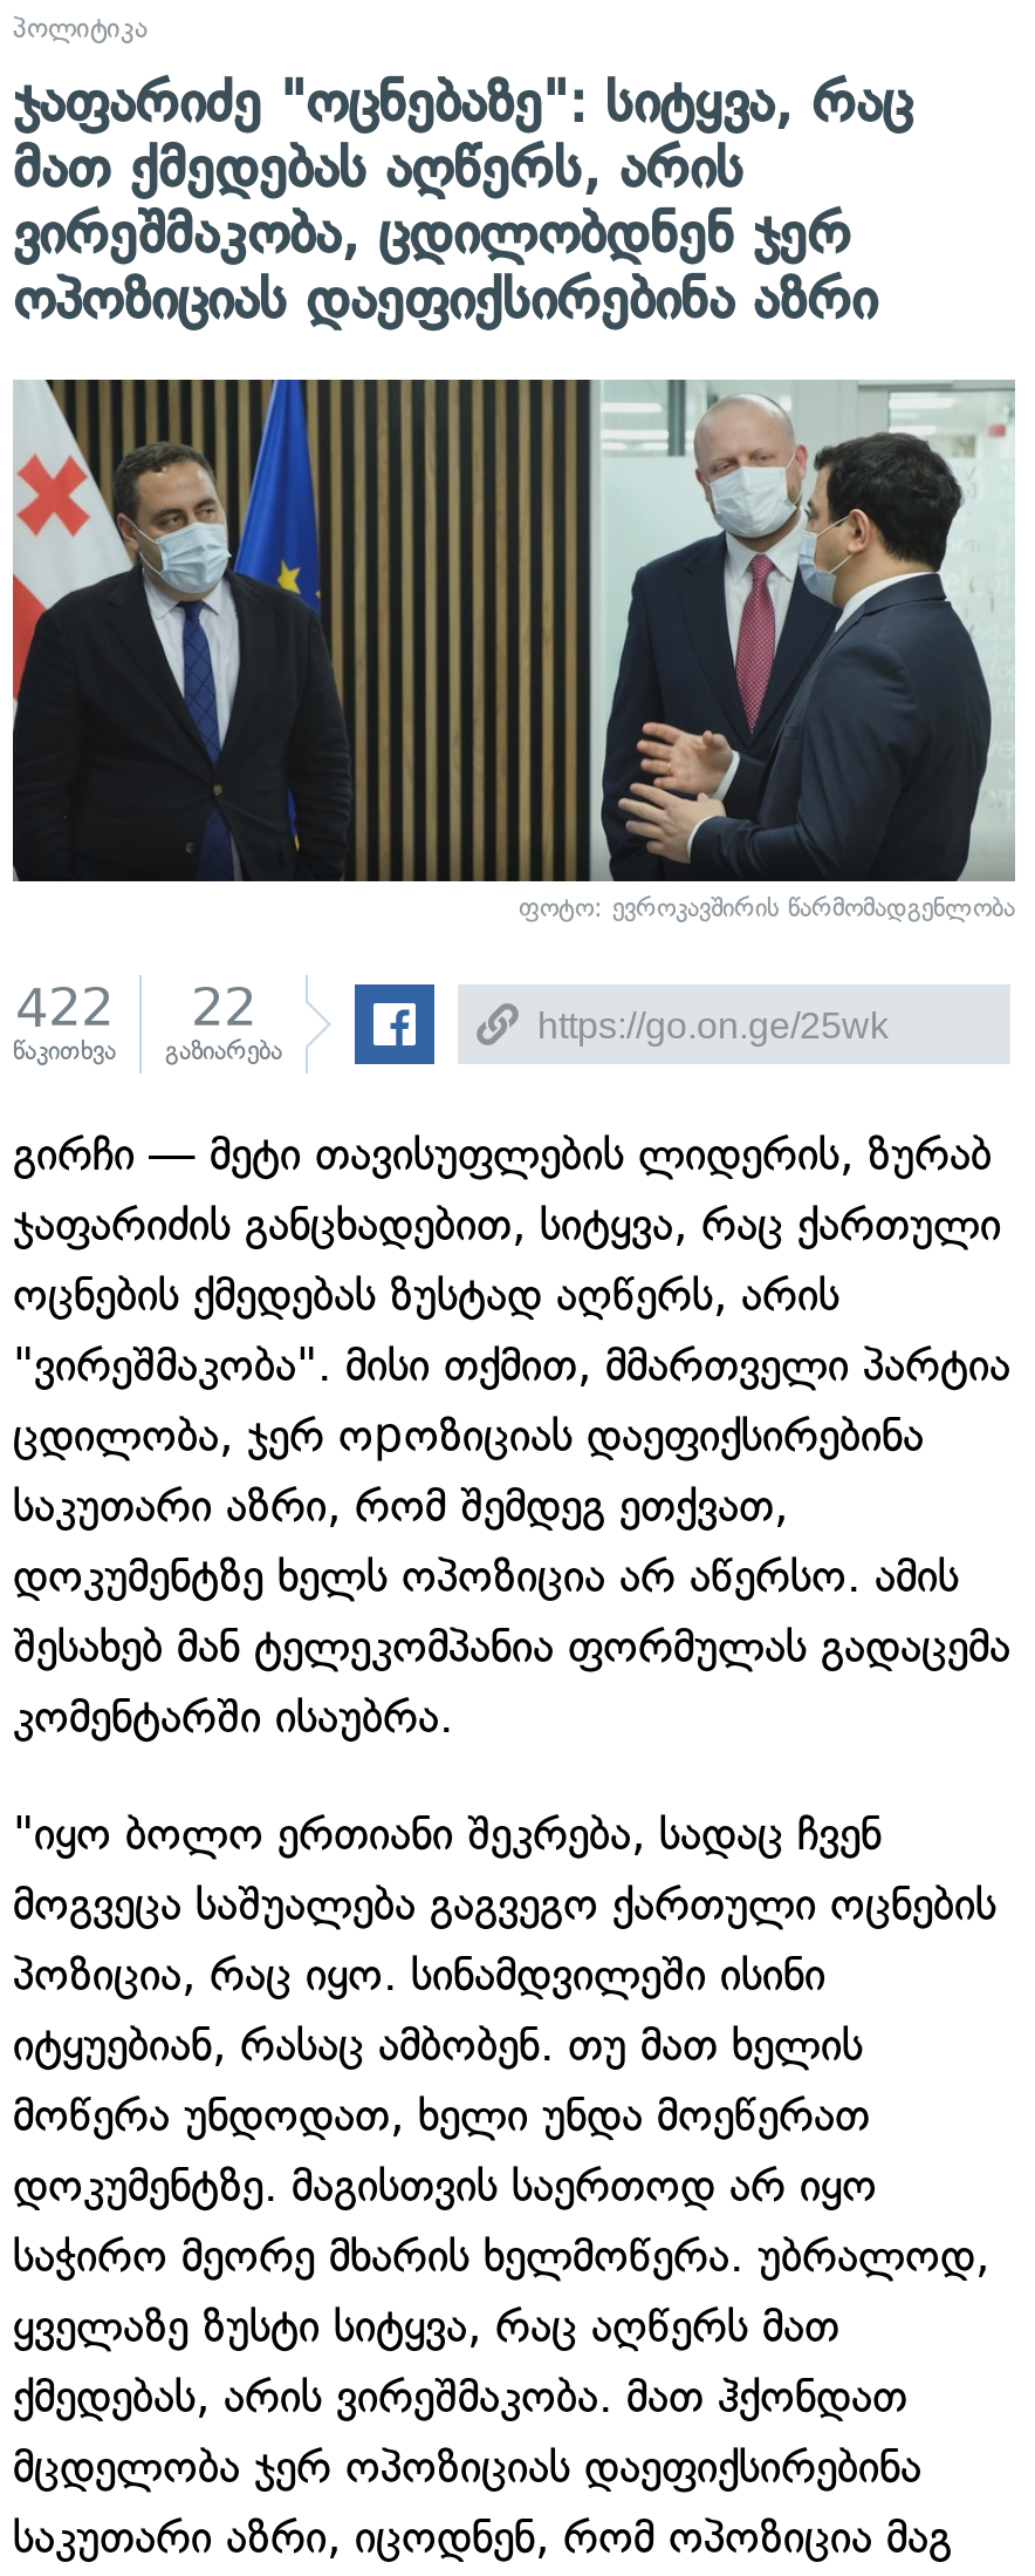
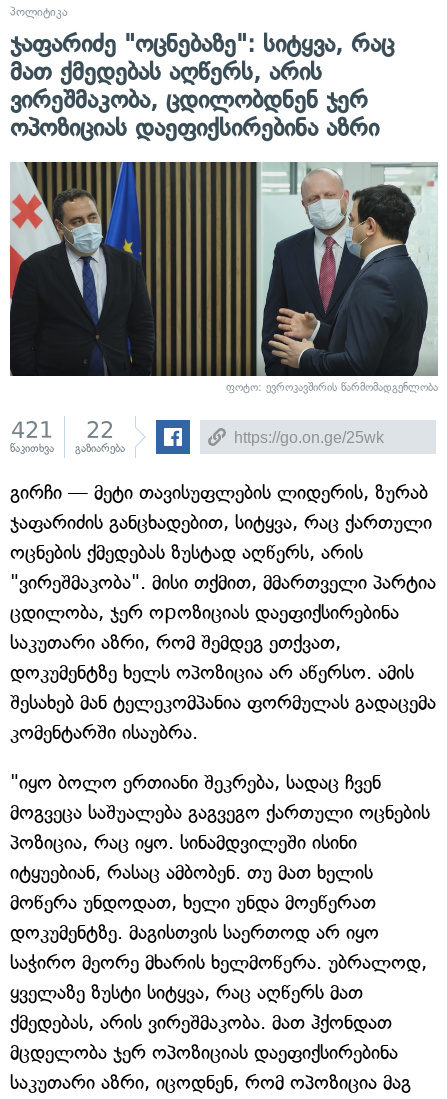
- 422 22
+ 421 22
